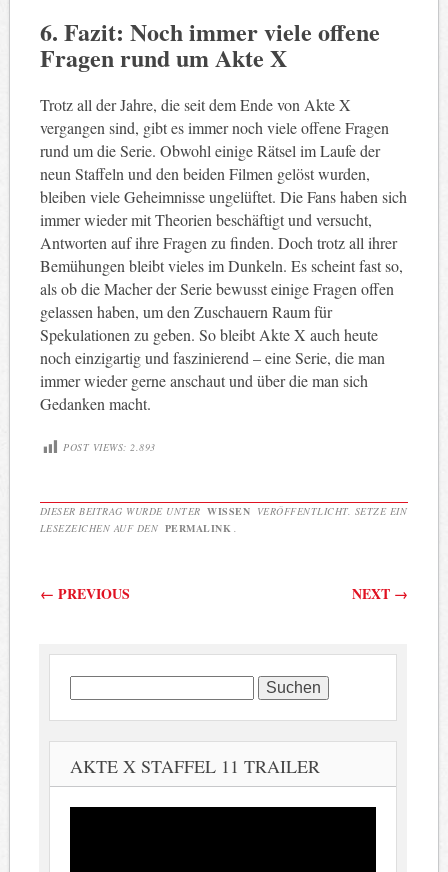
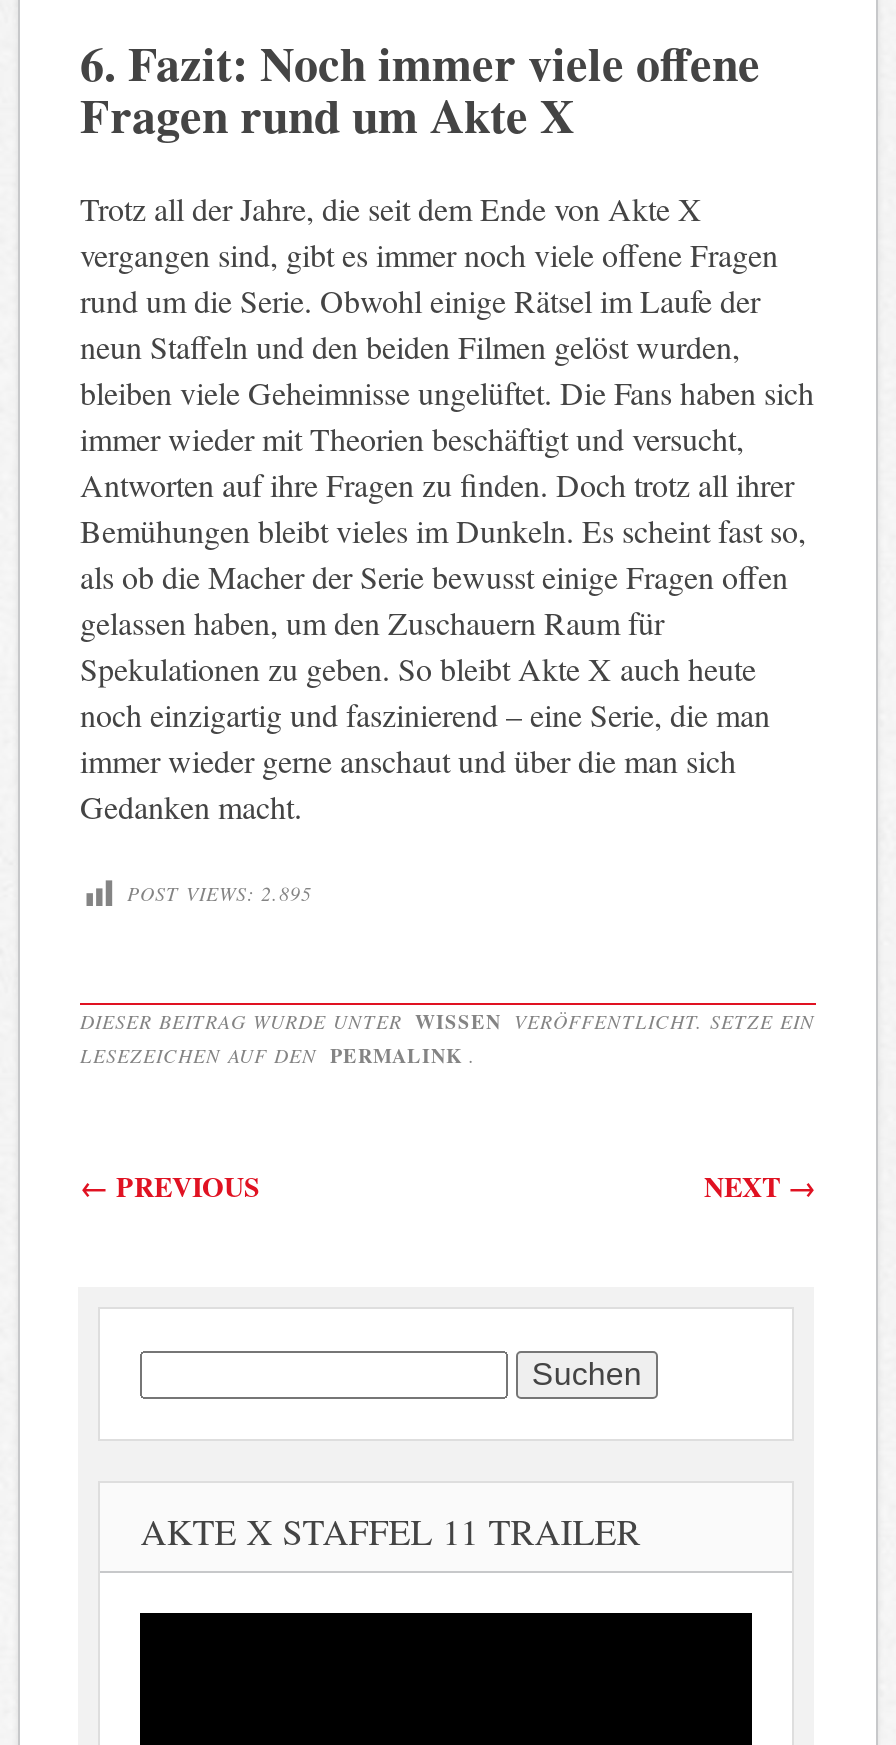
- POST VIEWS: 2.893
+ POST VIEWS: 2.895
